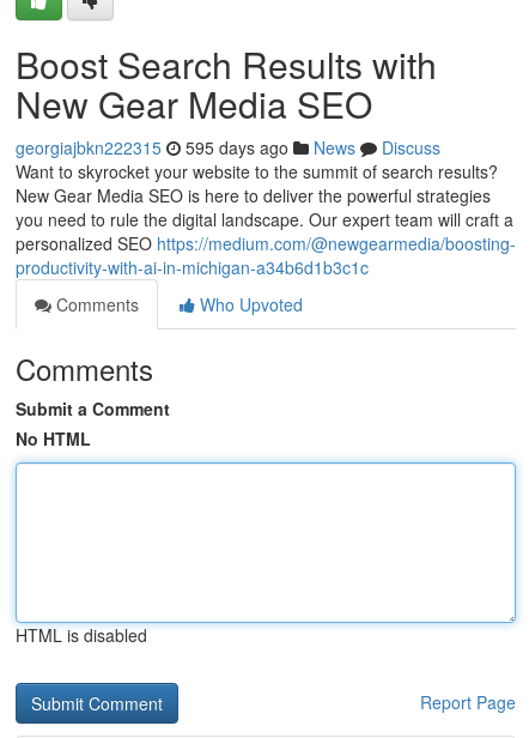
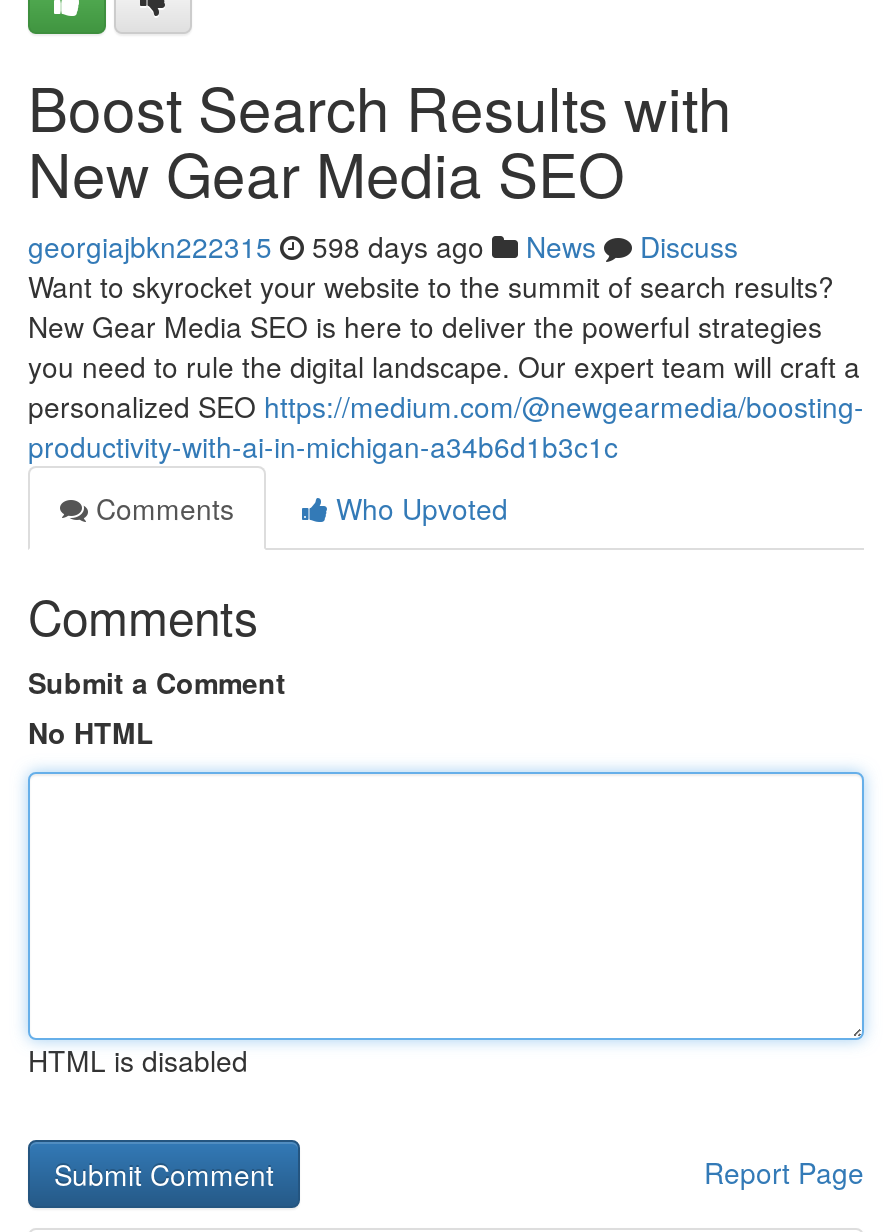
- georgiajbkn222315 595 days ago News Discuss
+ georgiajbkn222315 598 days ago News Discuss
